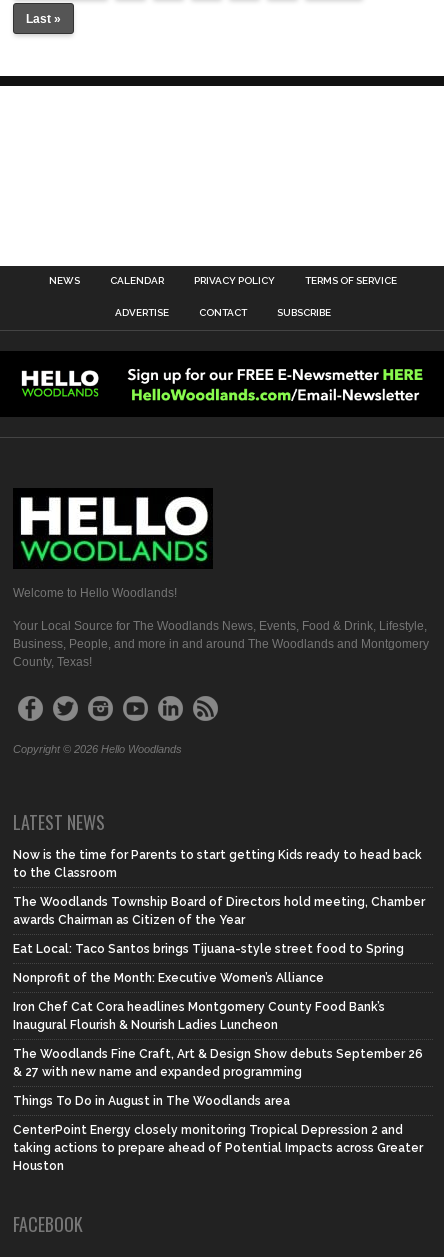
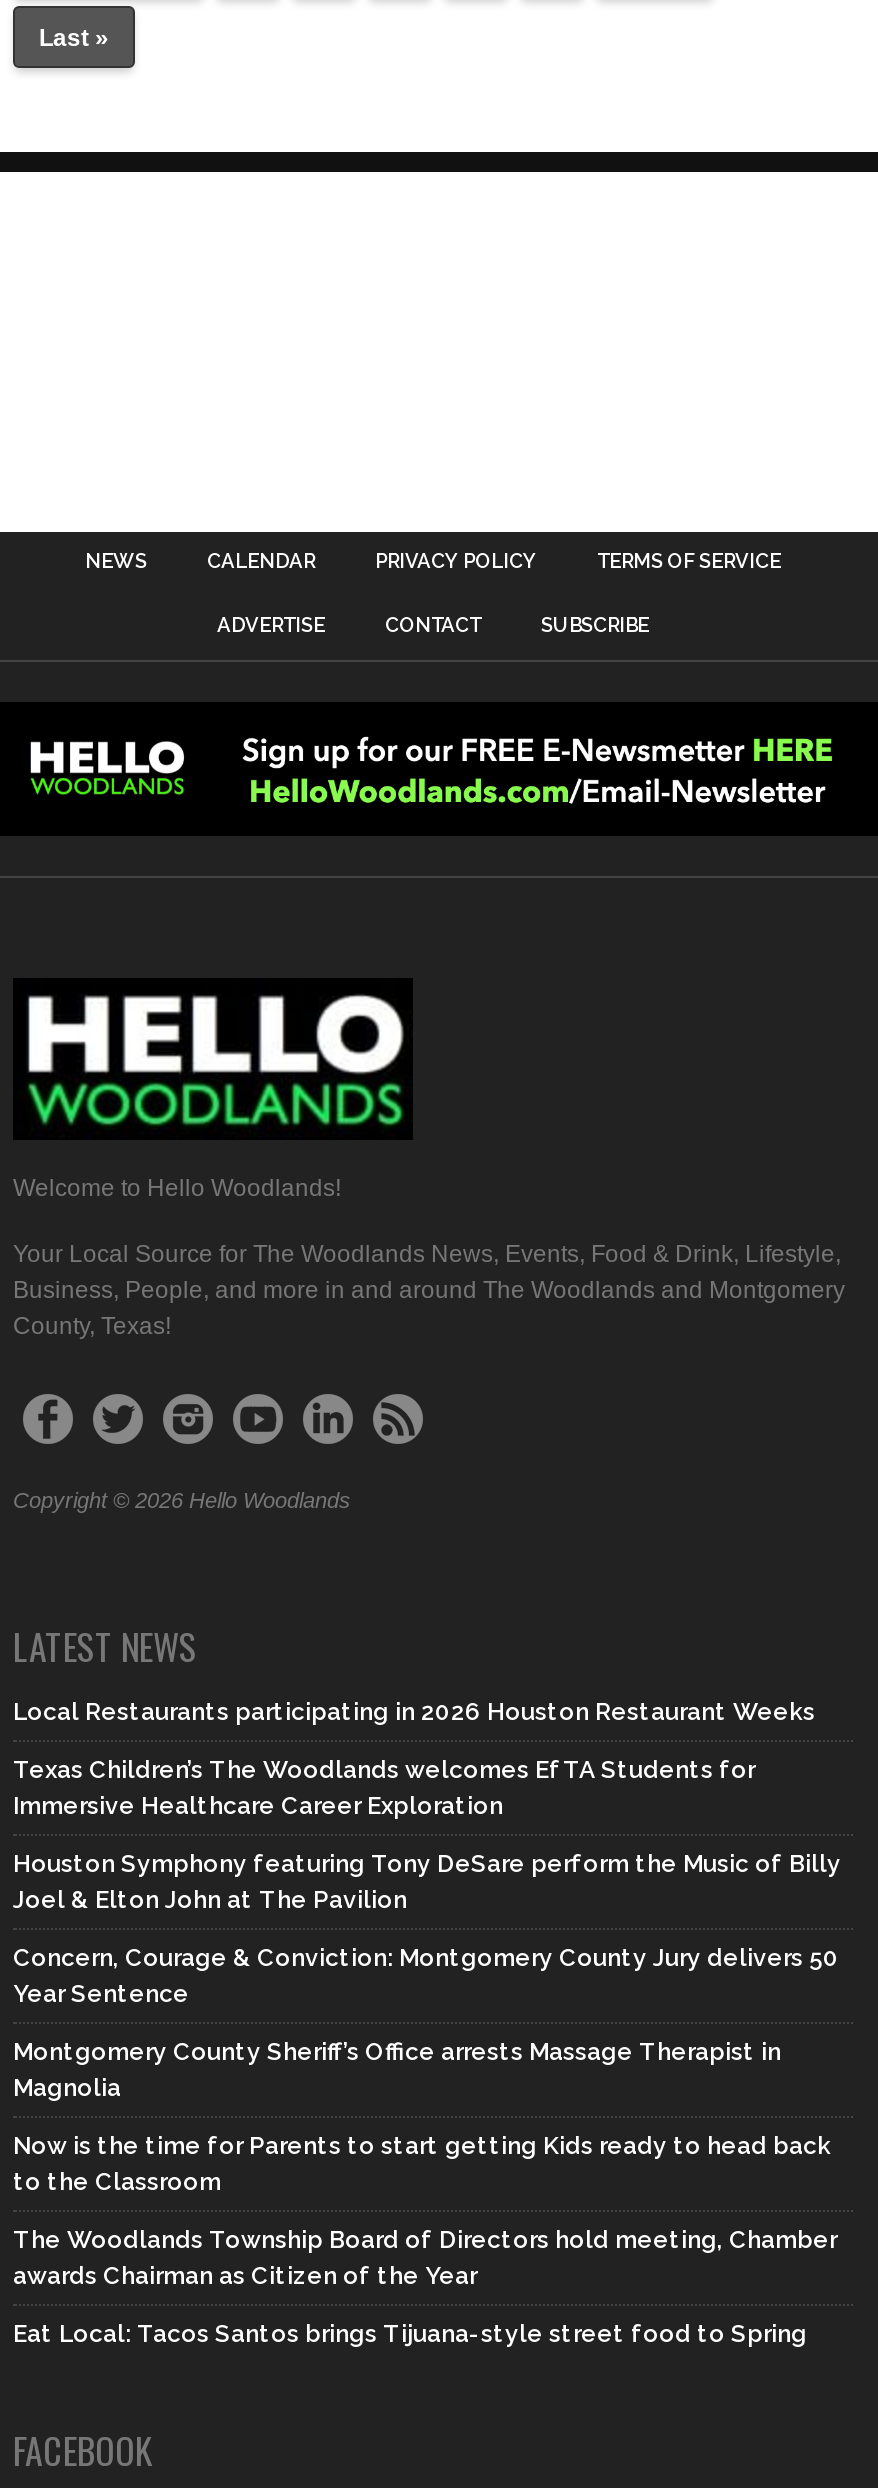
+ Local Restaurants participating in 2026 Houston Restaurant Weeks
+ Texas Children’s The Woodlands welcomes EfTA Students for
+ Immersive Healthcare Career Exploration
+ Houston Symphony featuring Tony DeSare perform the Music of Billy
+ Joel & Elton John at The Pavilion
+ Concern, Courage & Conviction: Montgomery County Jury delivers 50
+ Year Sentence
+ Montgomery County Sheriff’s Office arrests Massage Therapist in
+ Magnolia

moved down: Now is the time for Parents to start getting Kids ready to head back | to the Classroom | The Woodlands Township Board of Directors hold meeting, Chamber | awards Chairman as Citizen of the Year

- Eat Local: Taco Santos brings Tijuana-style street food to Spring
- Nonprofit of the Month: Executive Women’s Alliance
- Iron Chef Cat Cora headlines Montgomery County Food Bank’s
- Inaugural Flourish & Nourish Ladies Luncheon
- The Woodlands Fine Craft, Art & Design Show debuts September 26
- & 27 with new name and expanded programming
- Things To Do in August in The Woodlands area
- CenterPoint Energy closely monitoring Tropical Depression 2 and
- taking actions to prepare ahead of Potential Impacts across Greater
- Houston
+ Eat Local: Tacos Santos brings Tijuana-style street food to Spring
